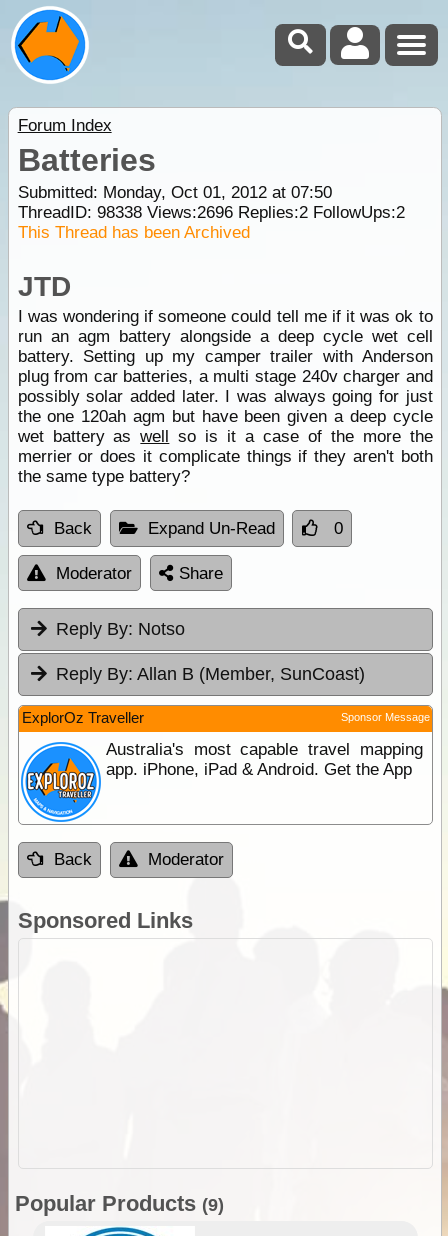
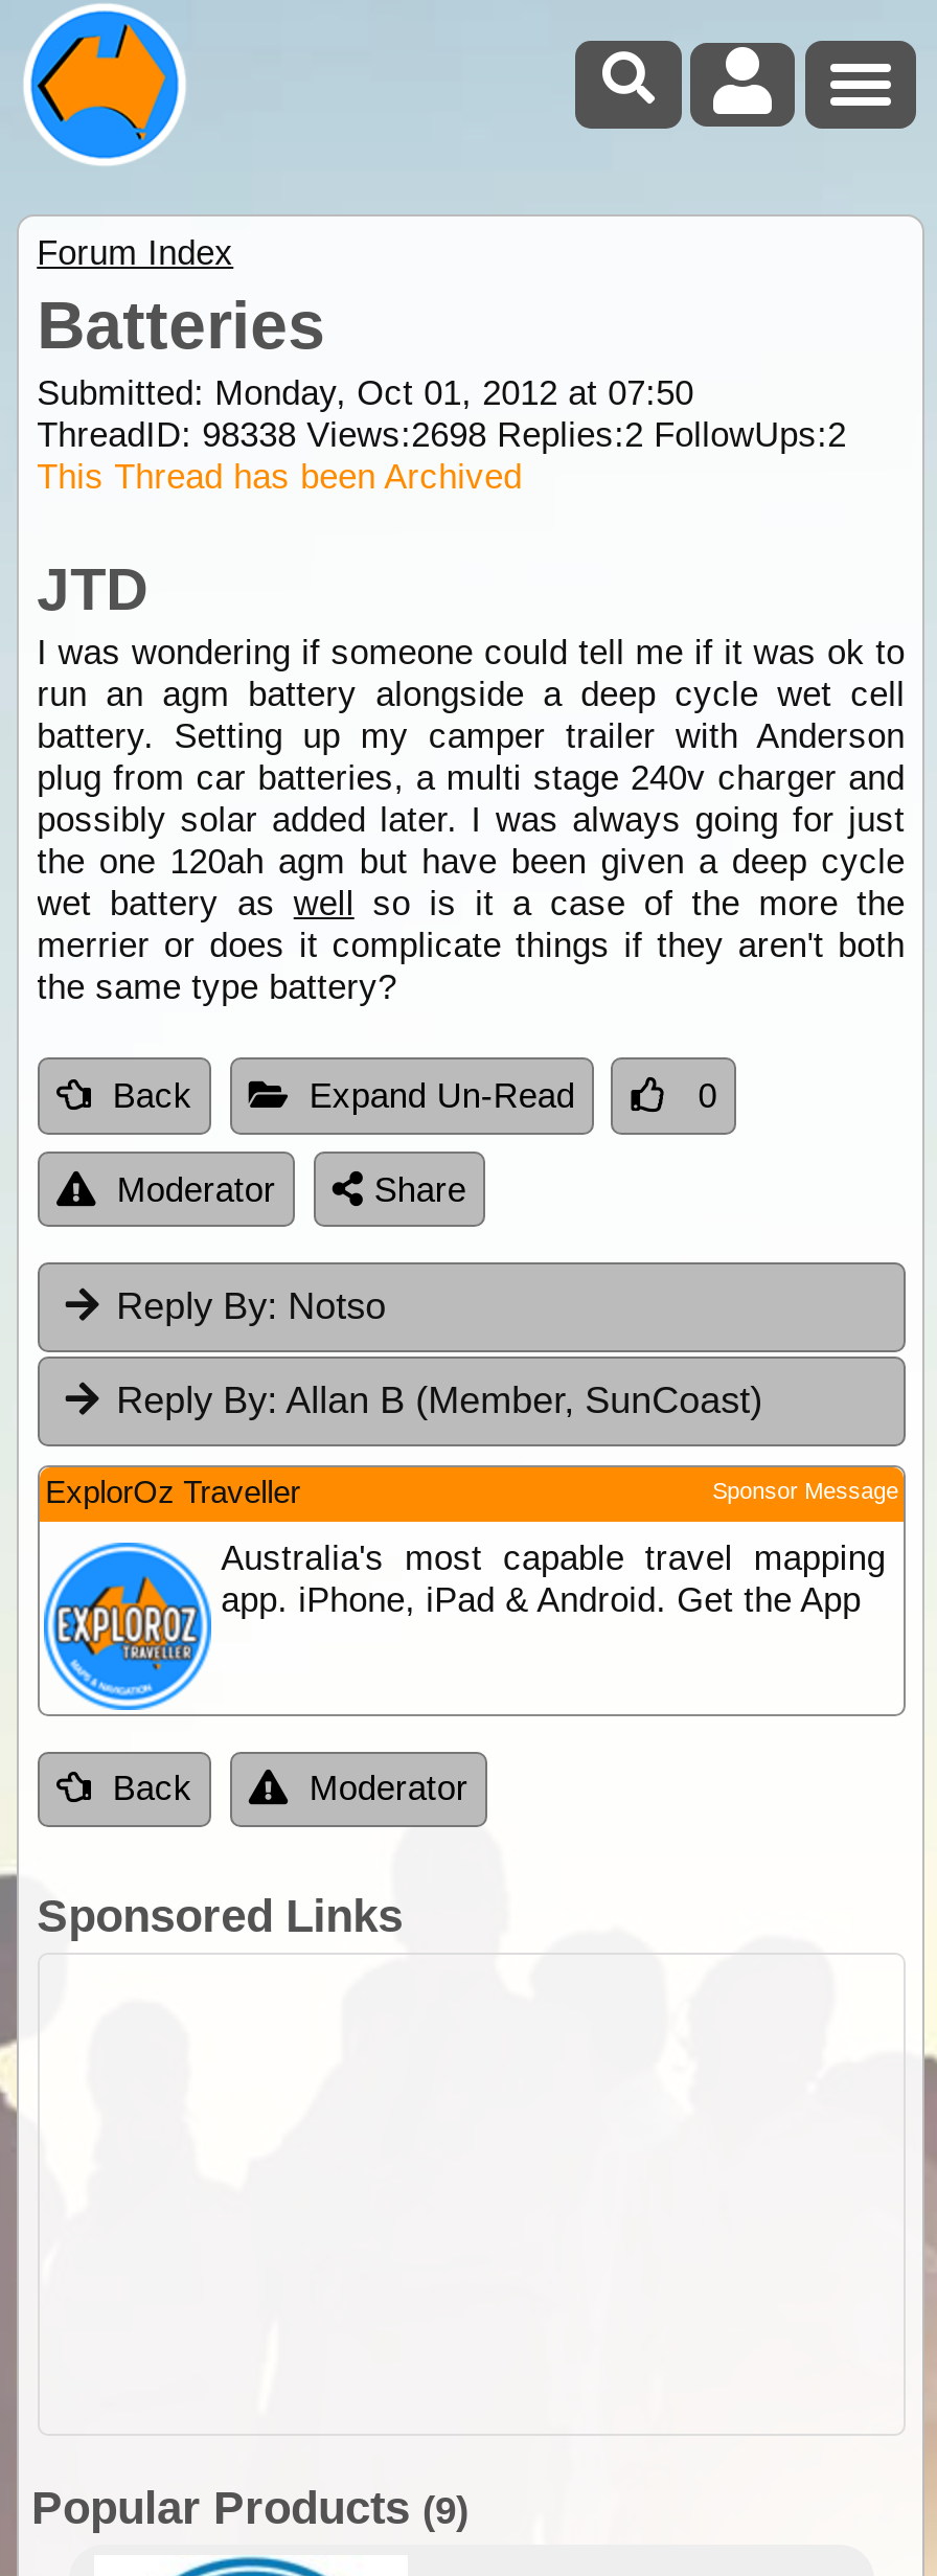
- ThreadID: 98338 Views:2696 Replies:2 FollowUps:2
+ ThreadID: 98338 Views:2698 Replies:2 FollowUps:2
